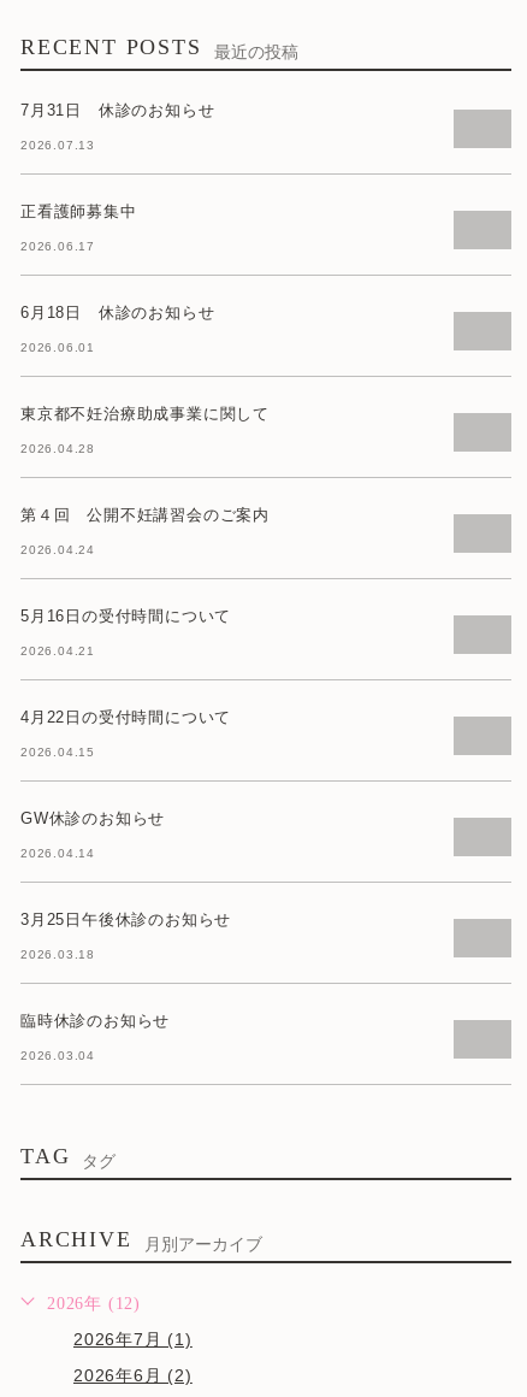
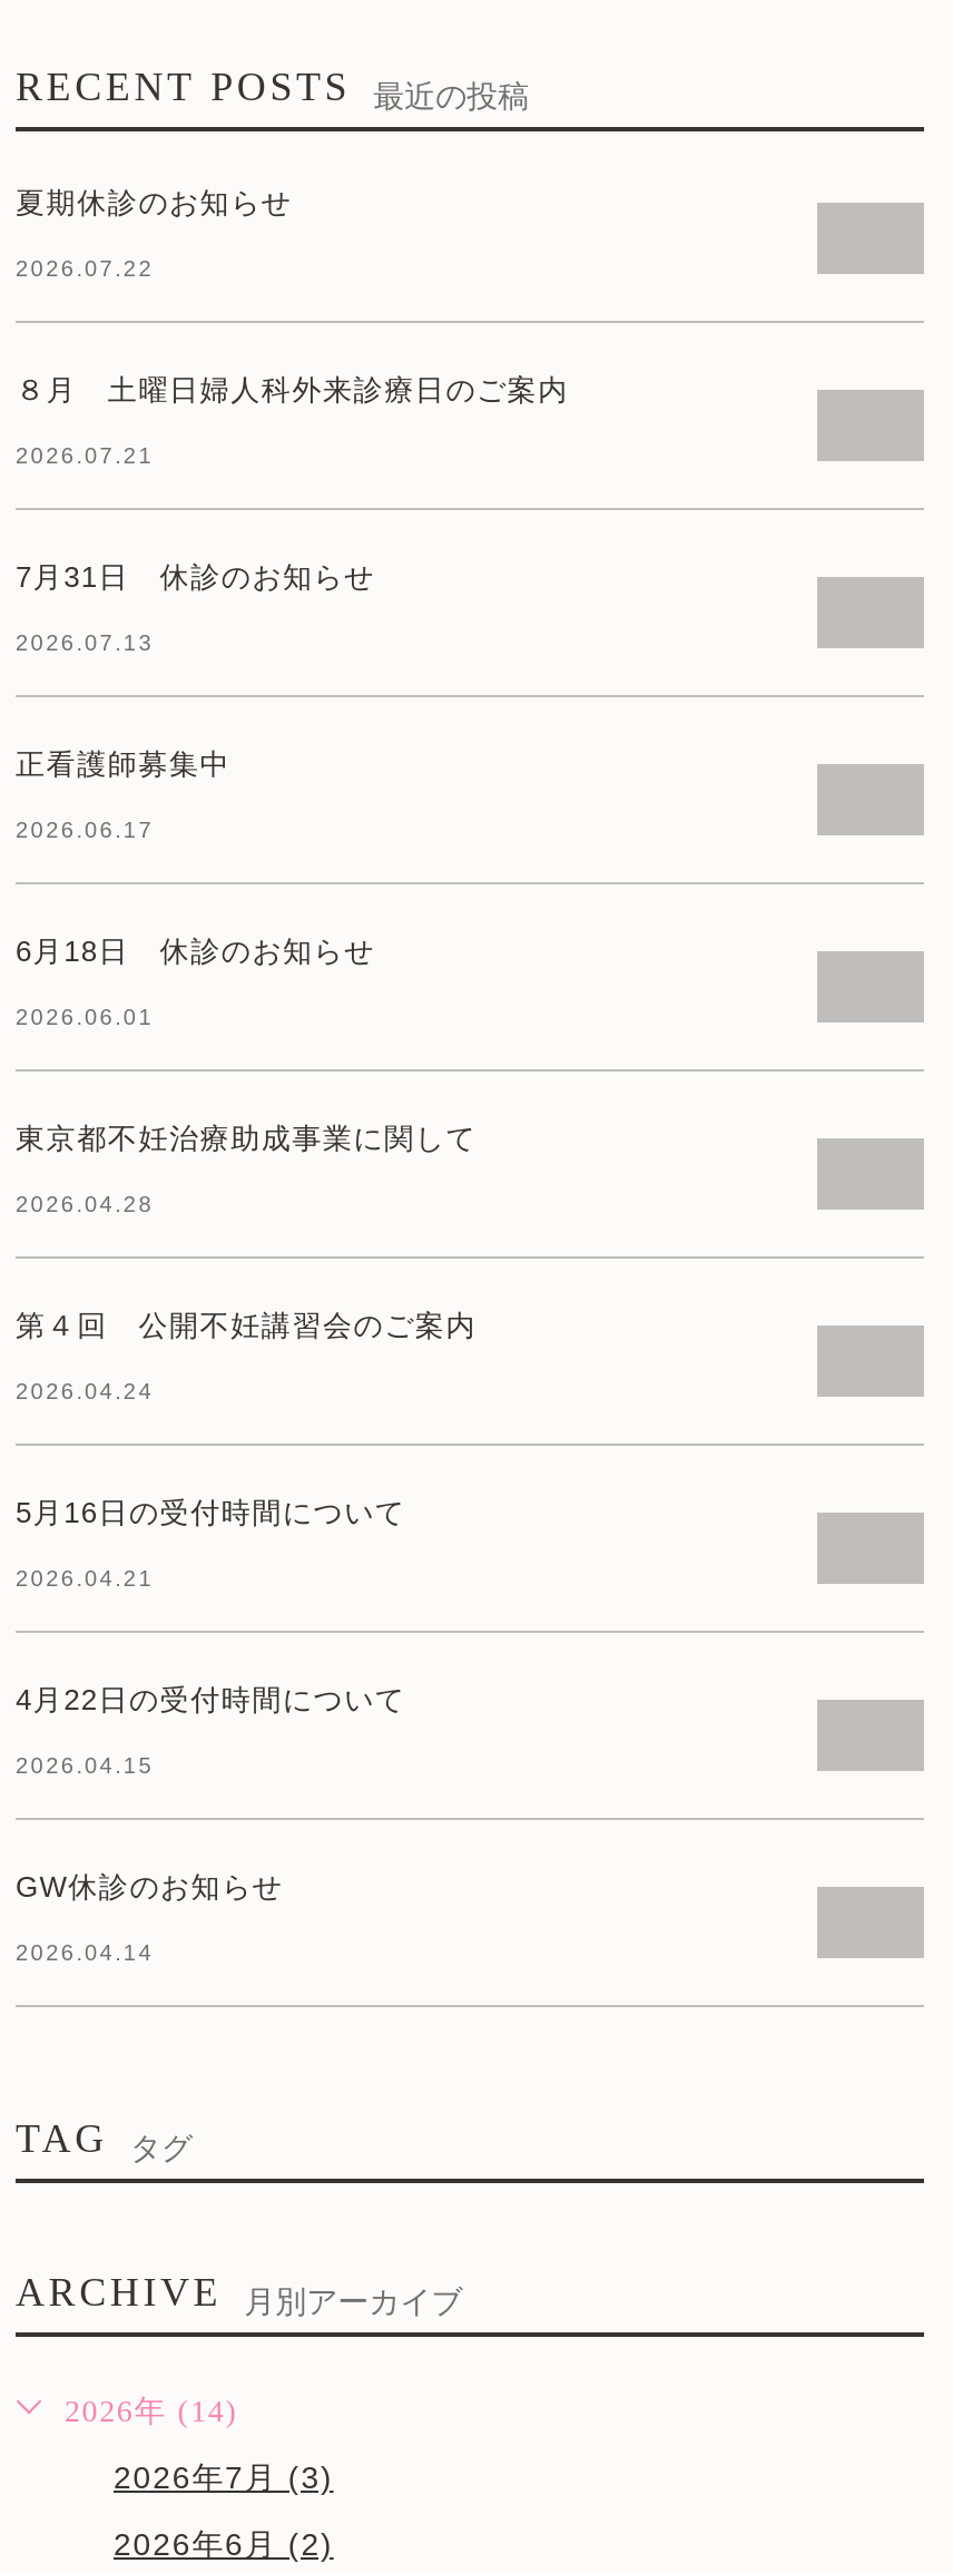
+ 夏期休診のお知らせ
+ 2026.07.22

+ ８月 土曜日婦人科外来診療日のご案内
+ 2026.07.21

moved down: 7月31日 休診のお知らせ | 2026.07.13 | 正看護師募集中 | ... | GW休診のお知らせ | 2026.04.14

- 3月25日午後休診のお知らせ
- 2026.03.18

- 臨時休診のお知らせ
- 2026.03.04

- 2026年 (12)
+ 2026年 (14)

- 2026年7月 (1)
+ 2026年7月 (3)
